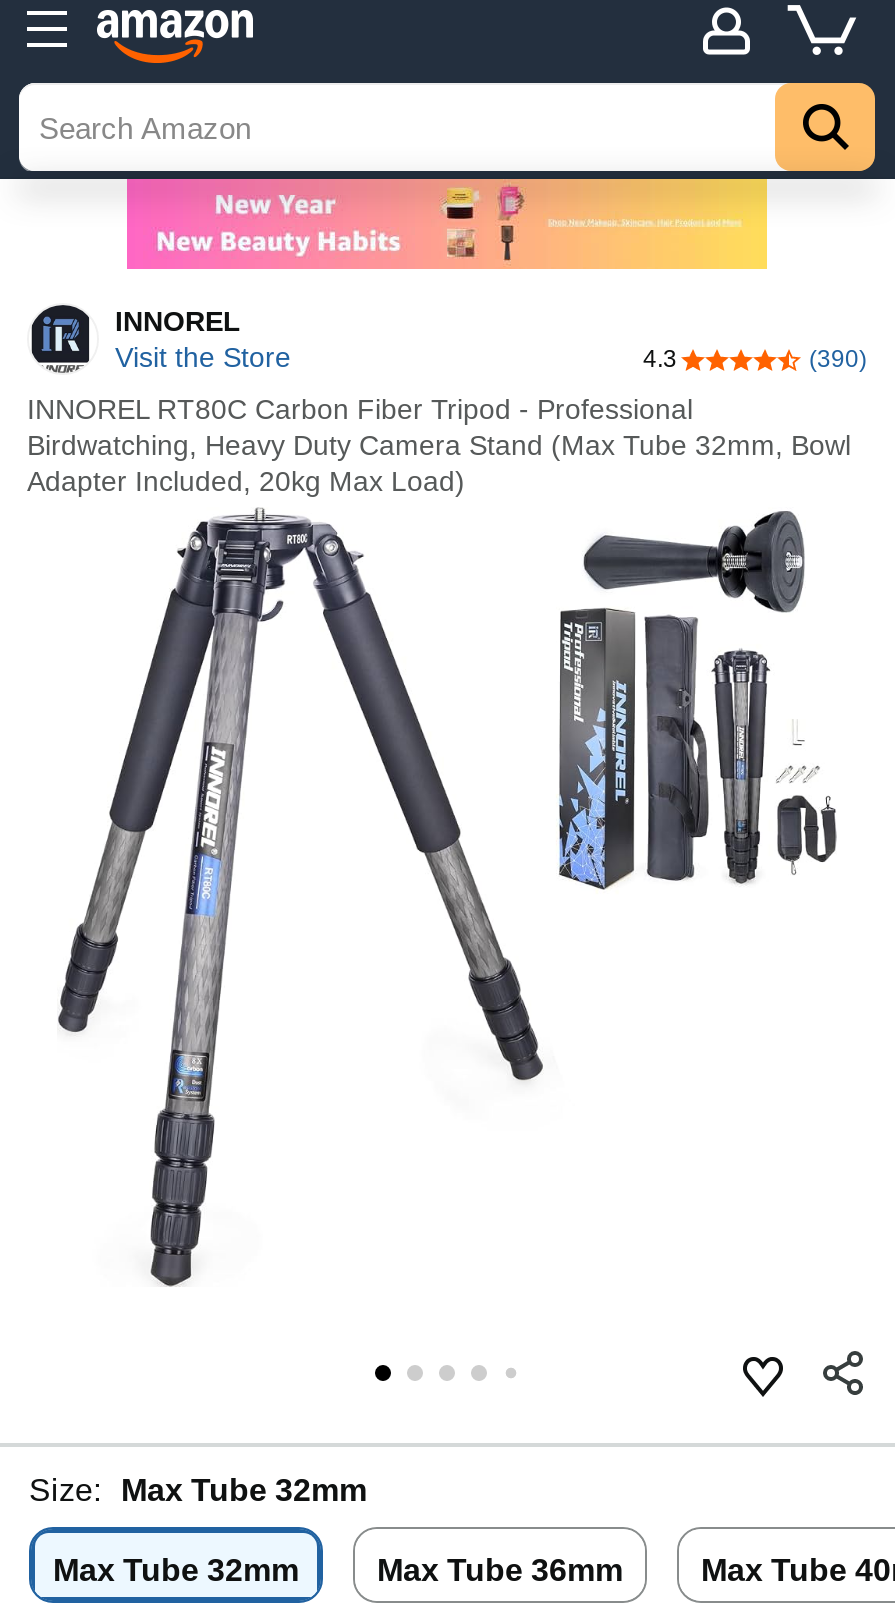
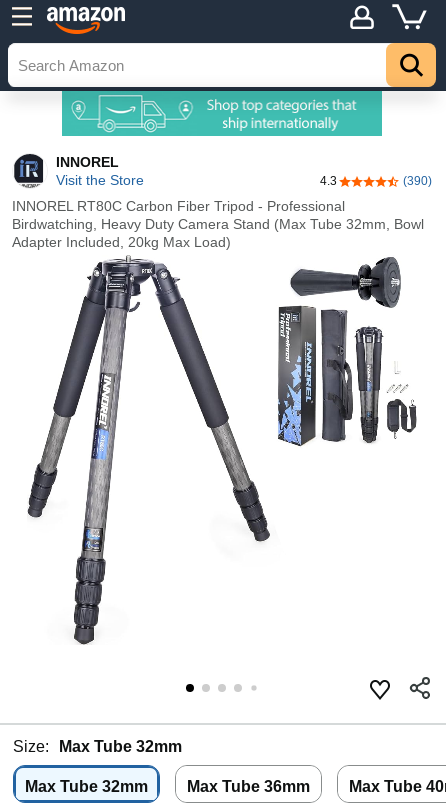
- [image]
+ [image]
